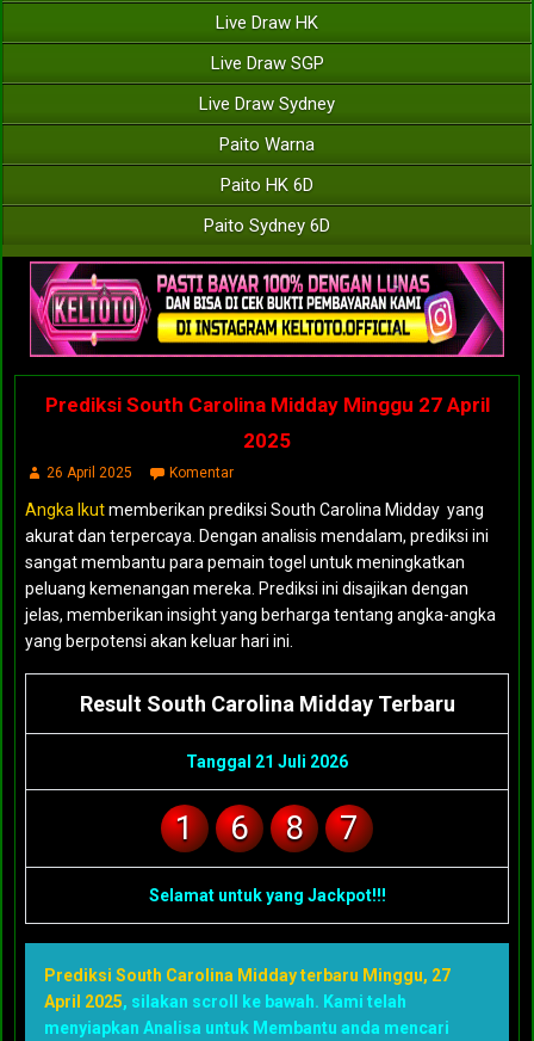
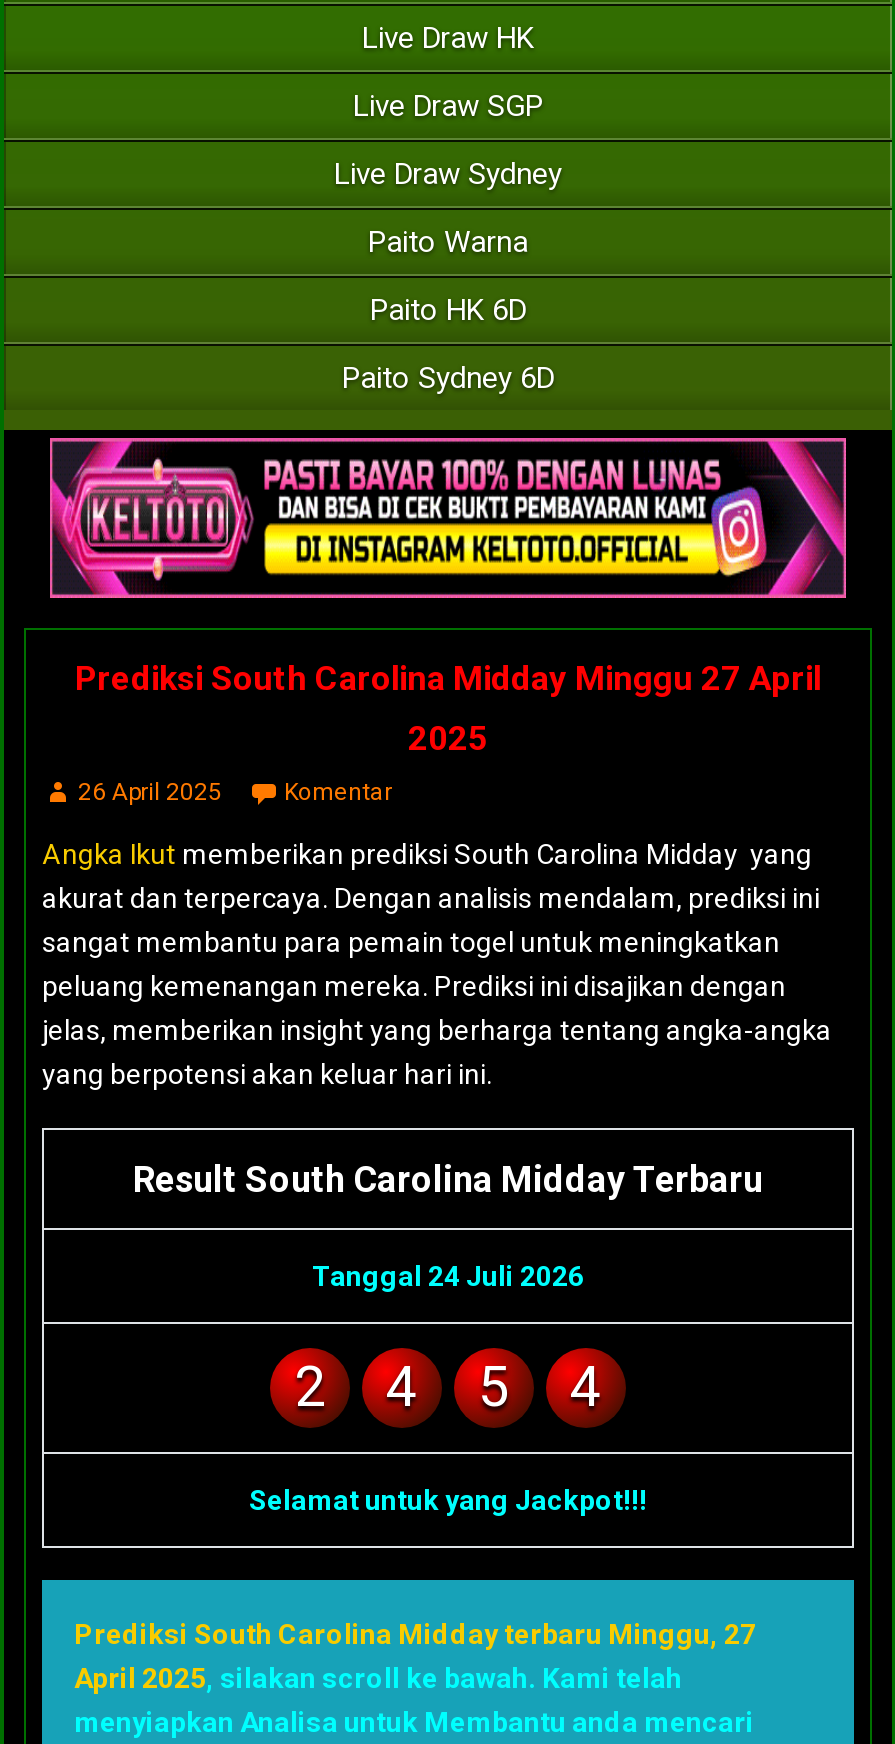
- Tanggal 21 Juli 2026
+ Tanggal 24 Juli 2026

- 1
+ 2

- 6
+ 4

- 8
+ 5

- 7
+ 4
